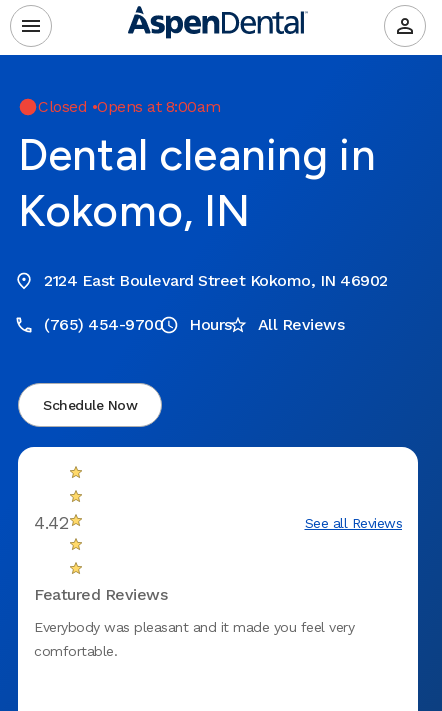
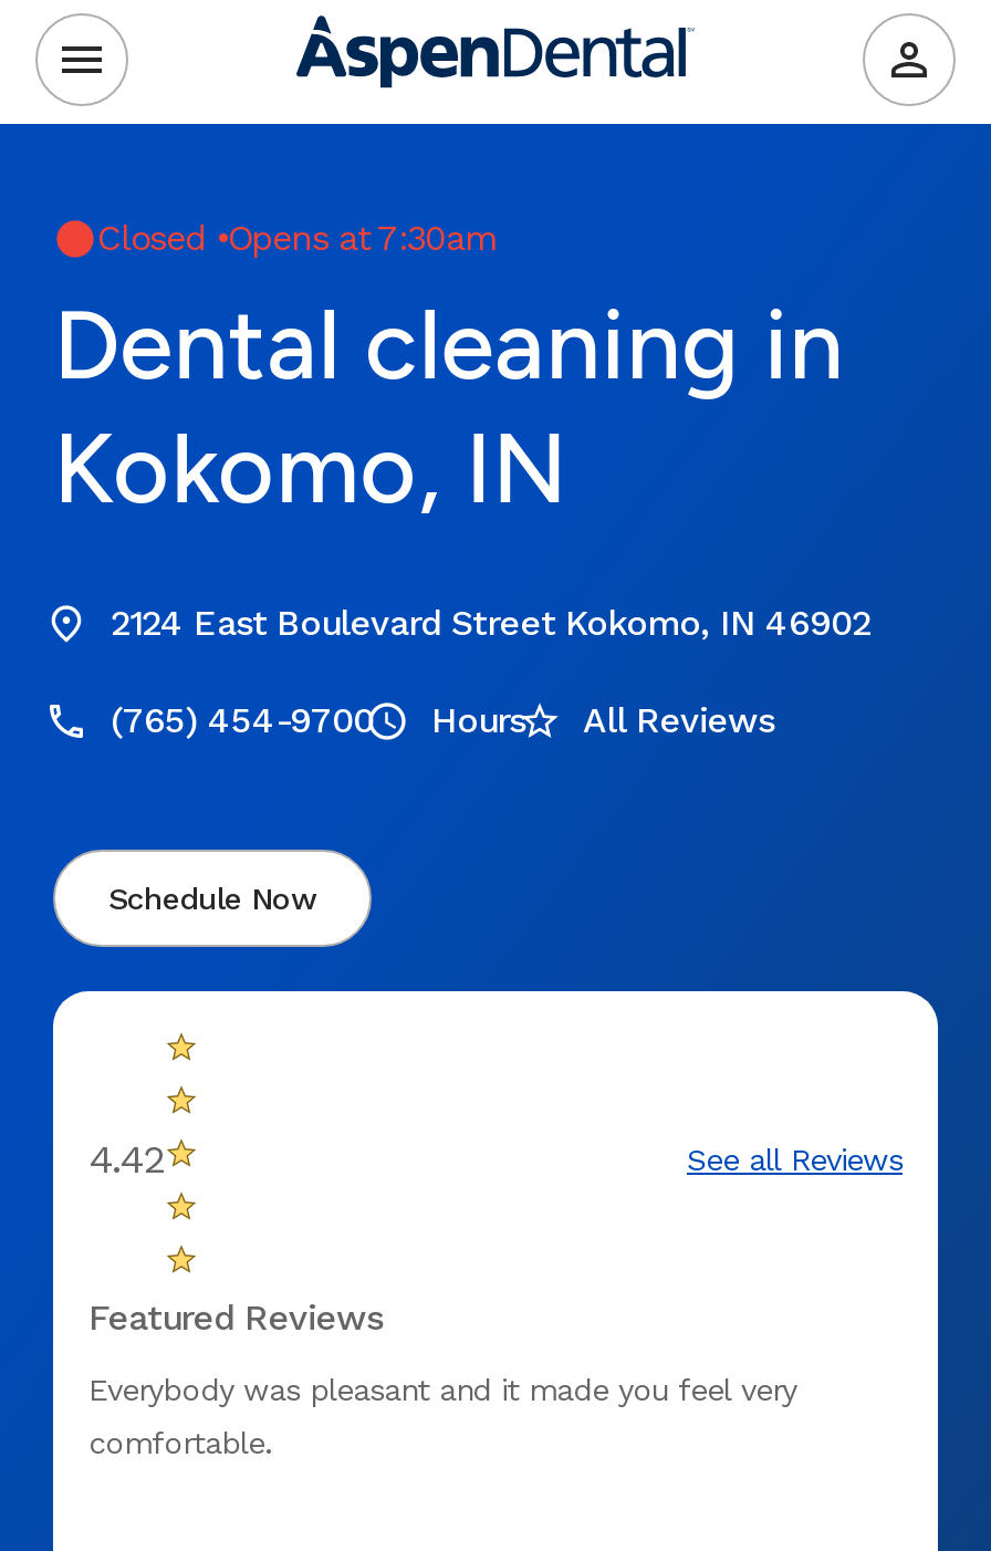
- Closed • Opens at 8:00am
+ Closed • Opens at 7:30am
